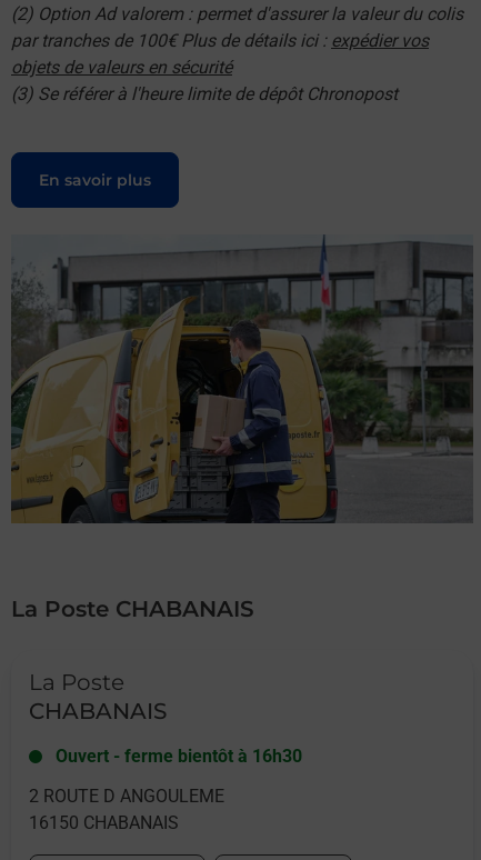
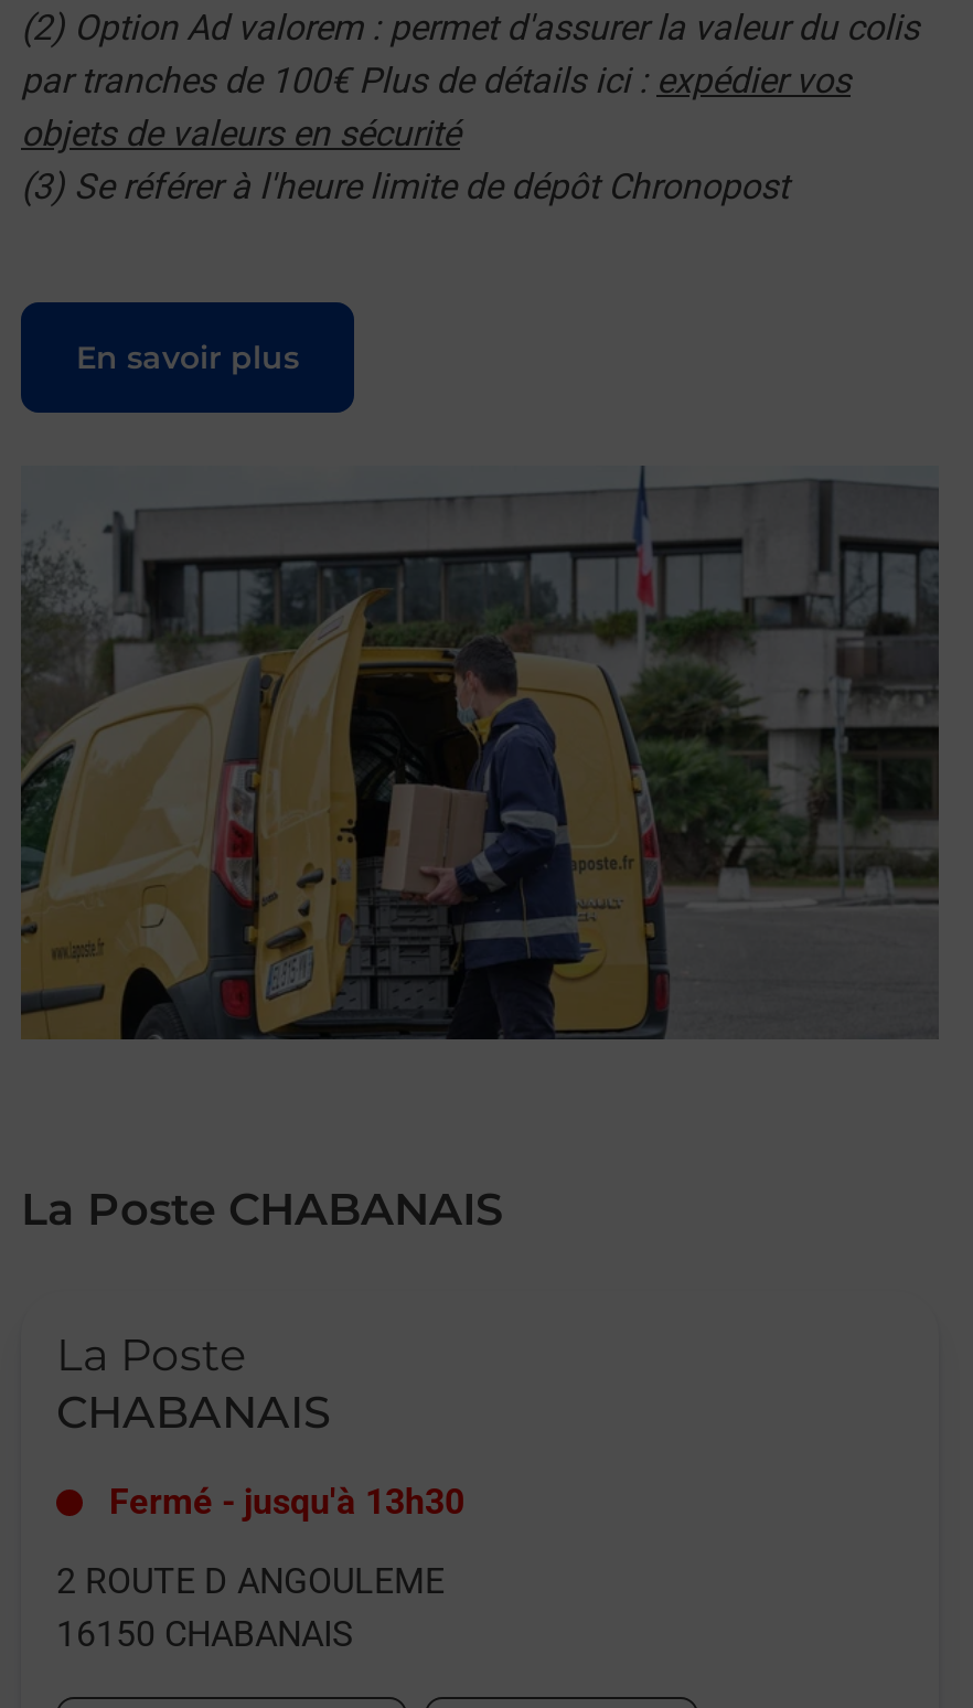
- Ouvert - ferme bientôt à 16h30
+ Fermé - jusqu'à 13h30
